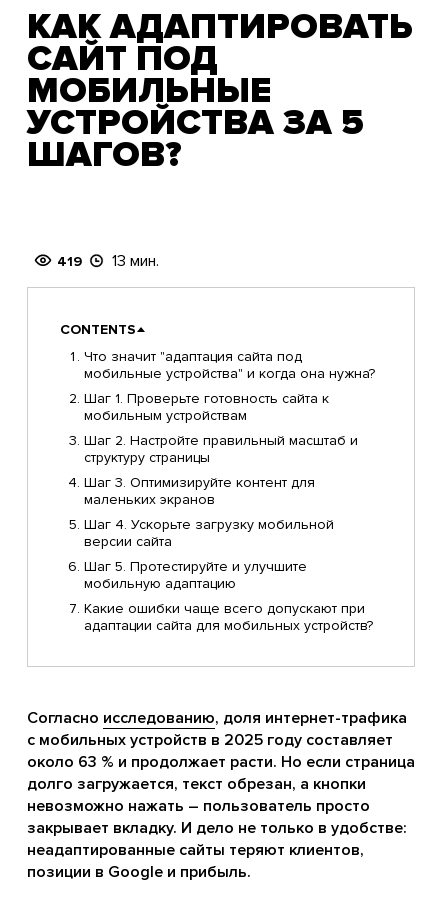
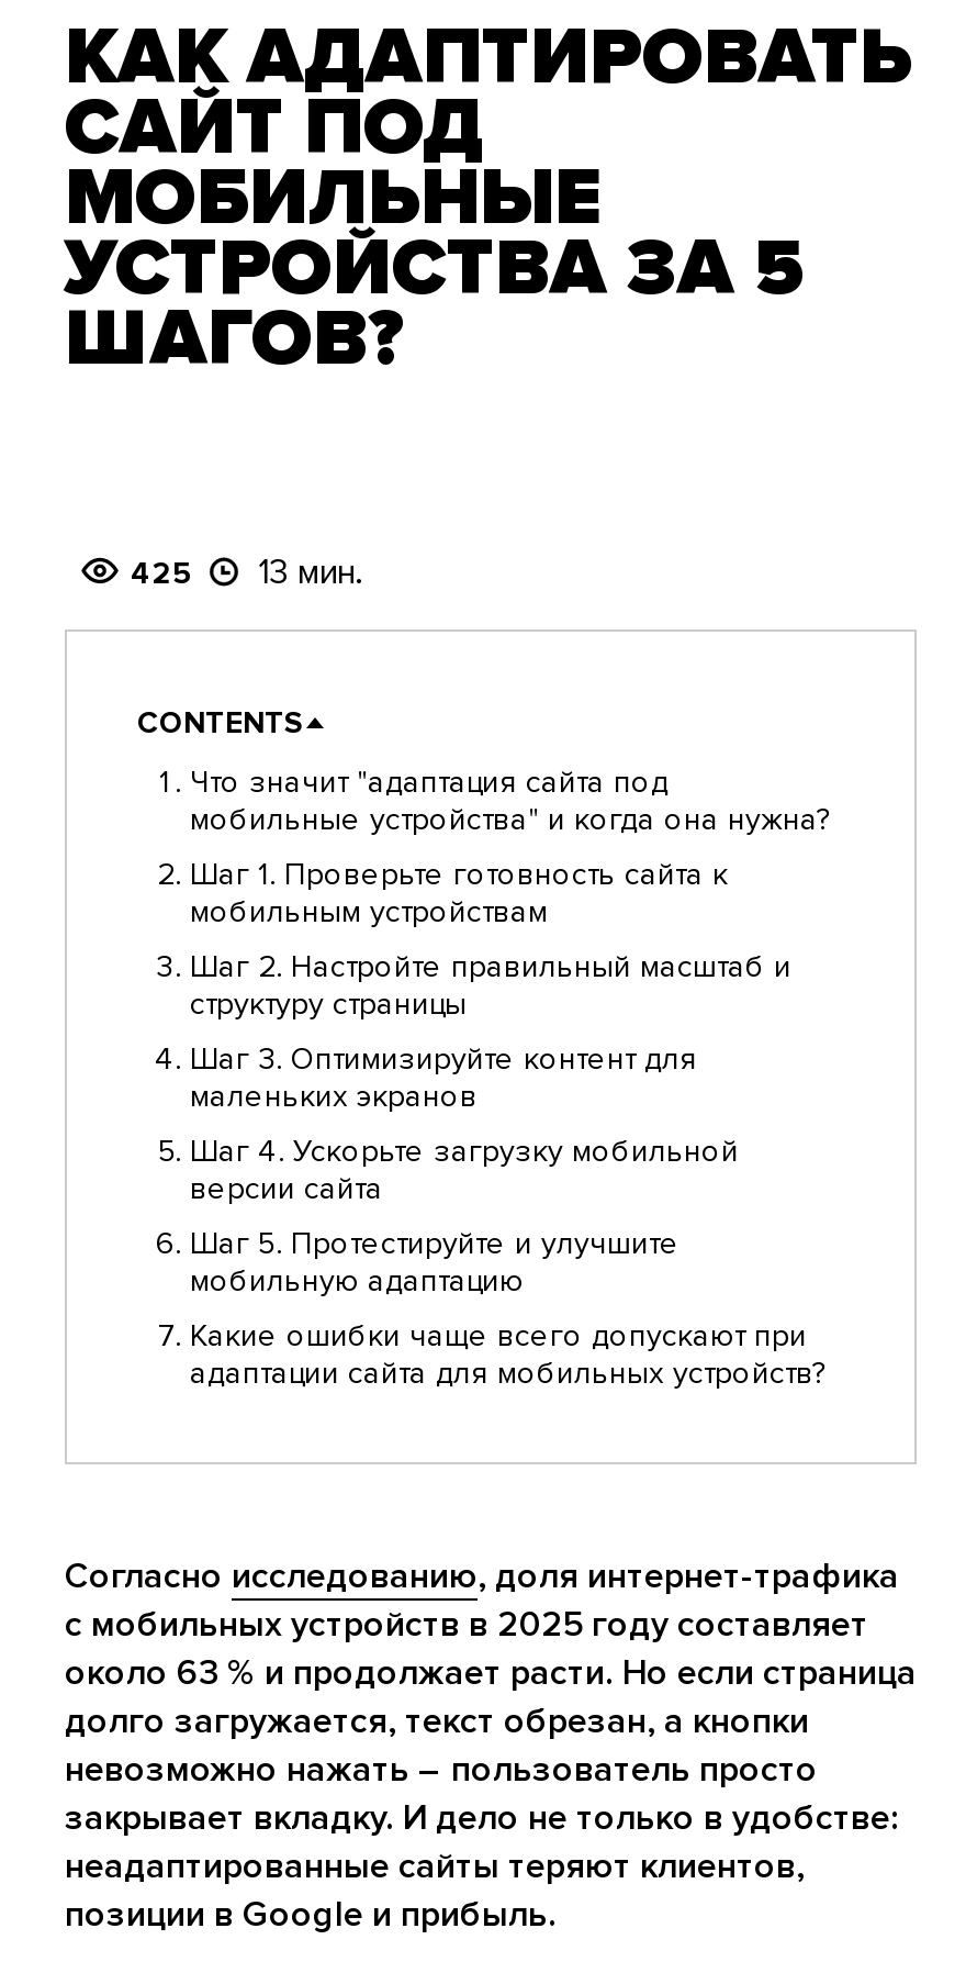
- 419 13 мин.
+ 425 13 мин.
